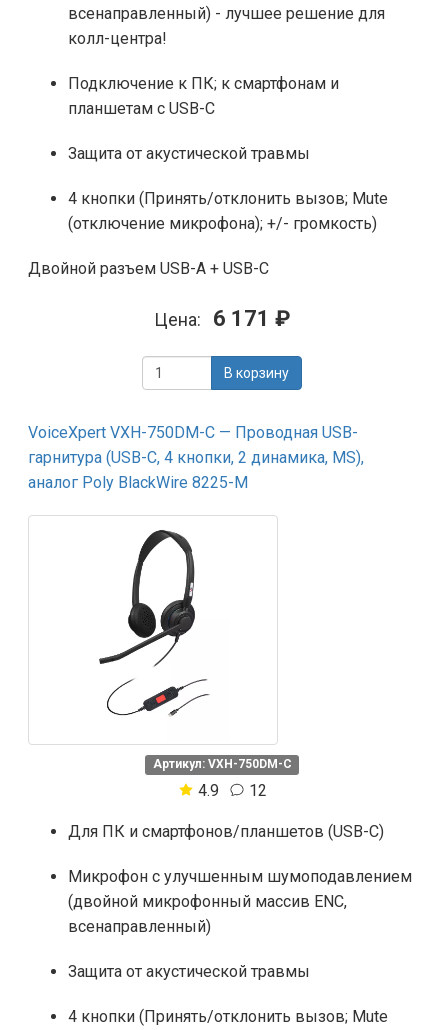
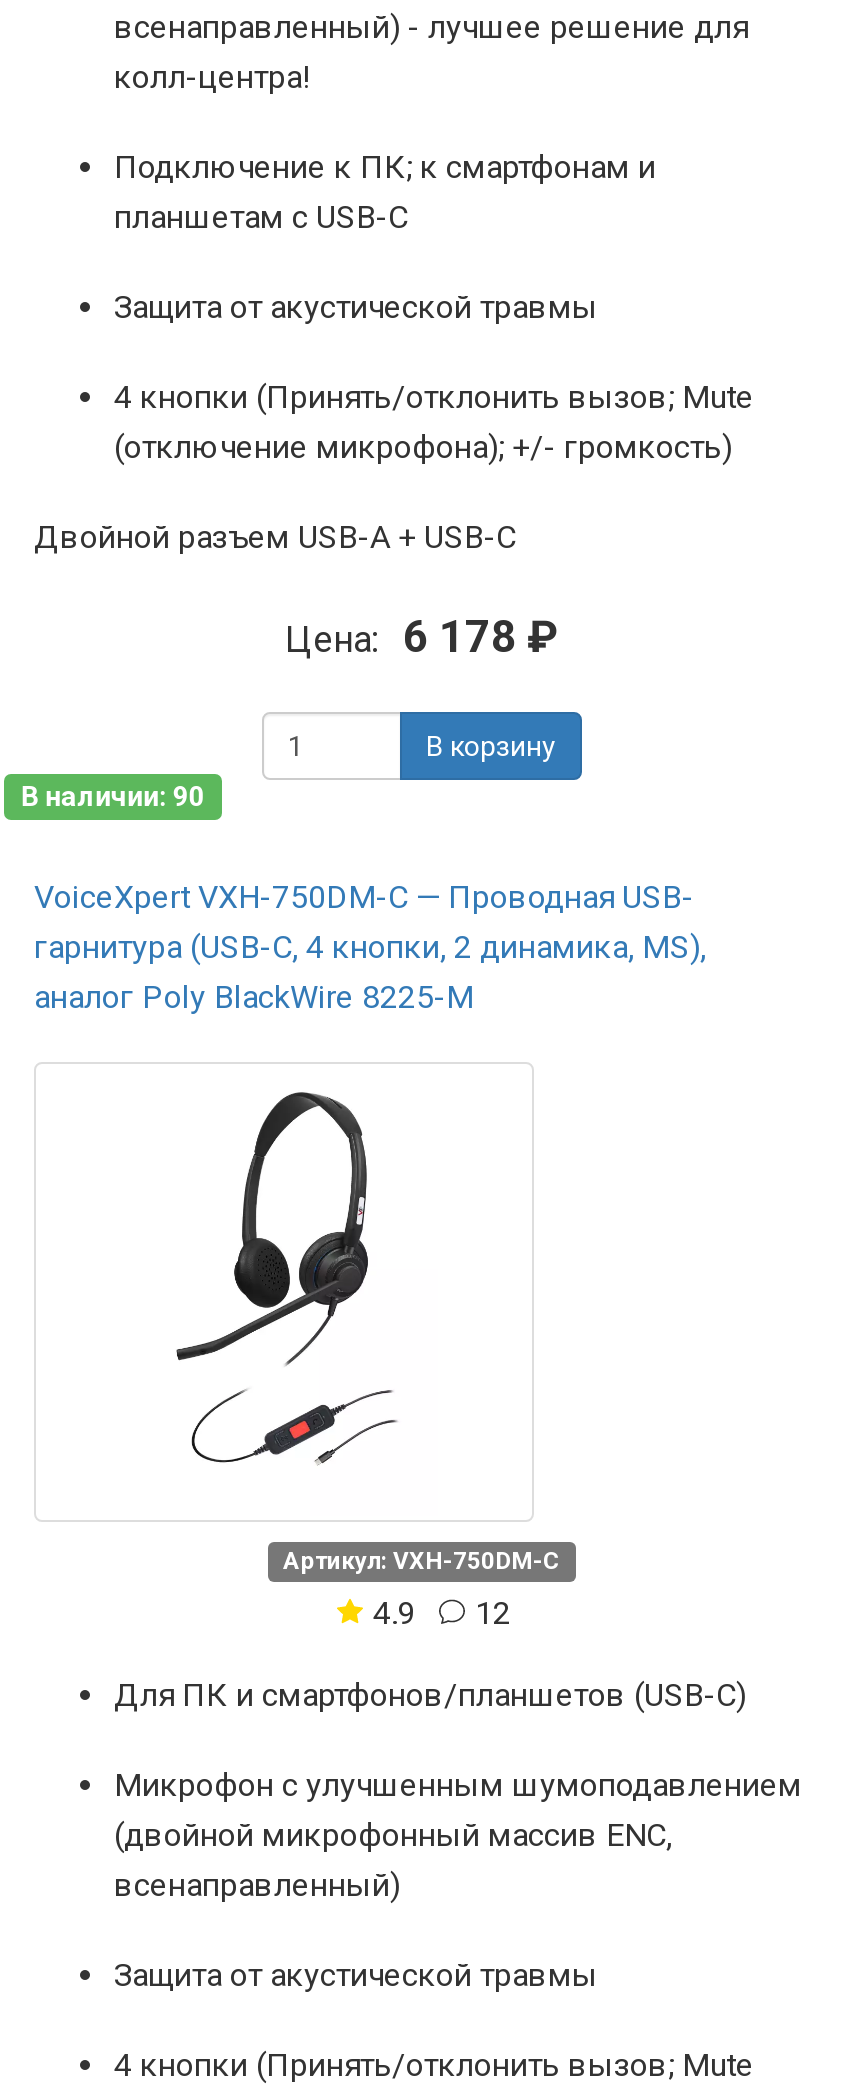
- Цена: 6 171 ₽
+ Цена: 6 178 ₽

+ В наличии: 90
